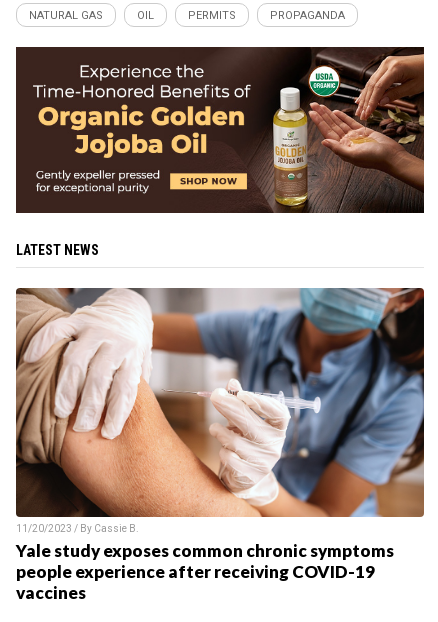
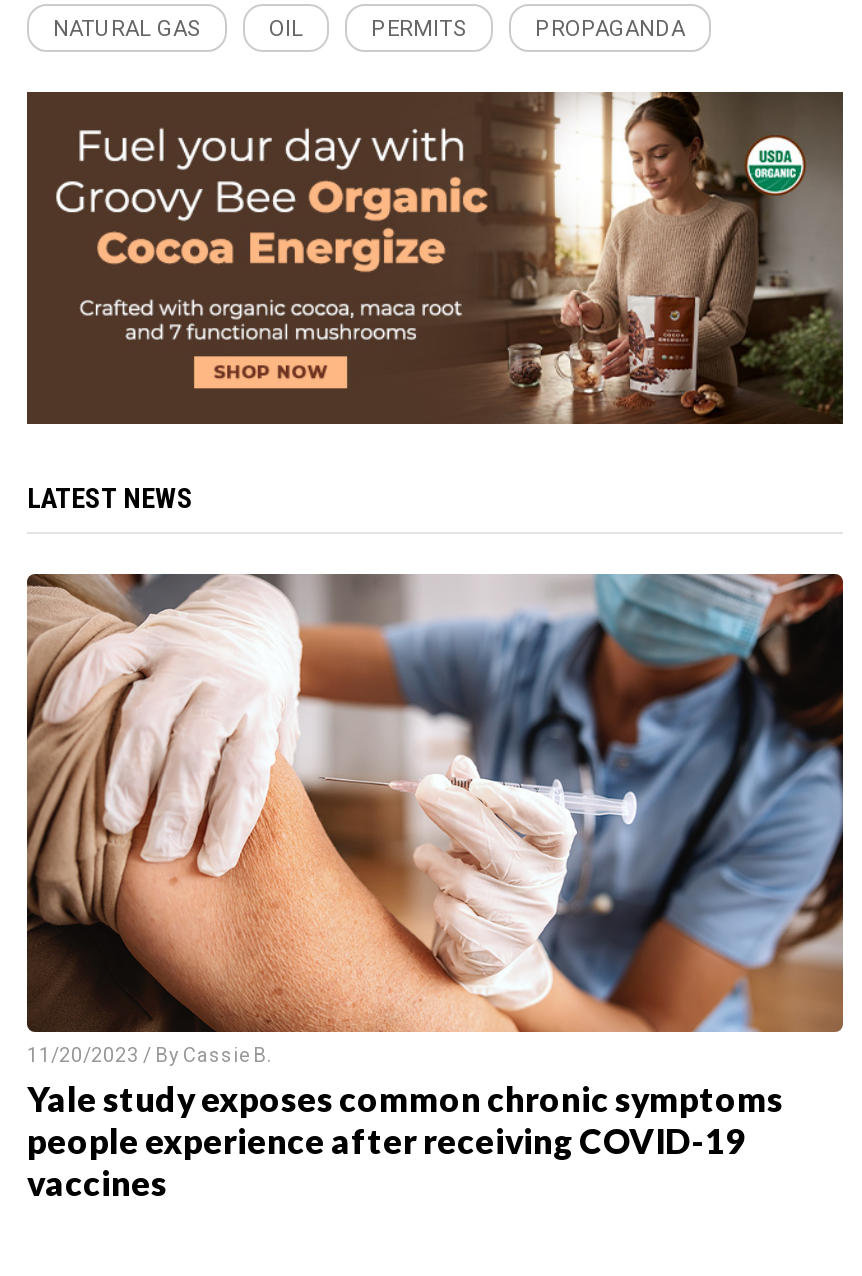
- [image]
+ [image]
